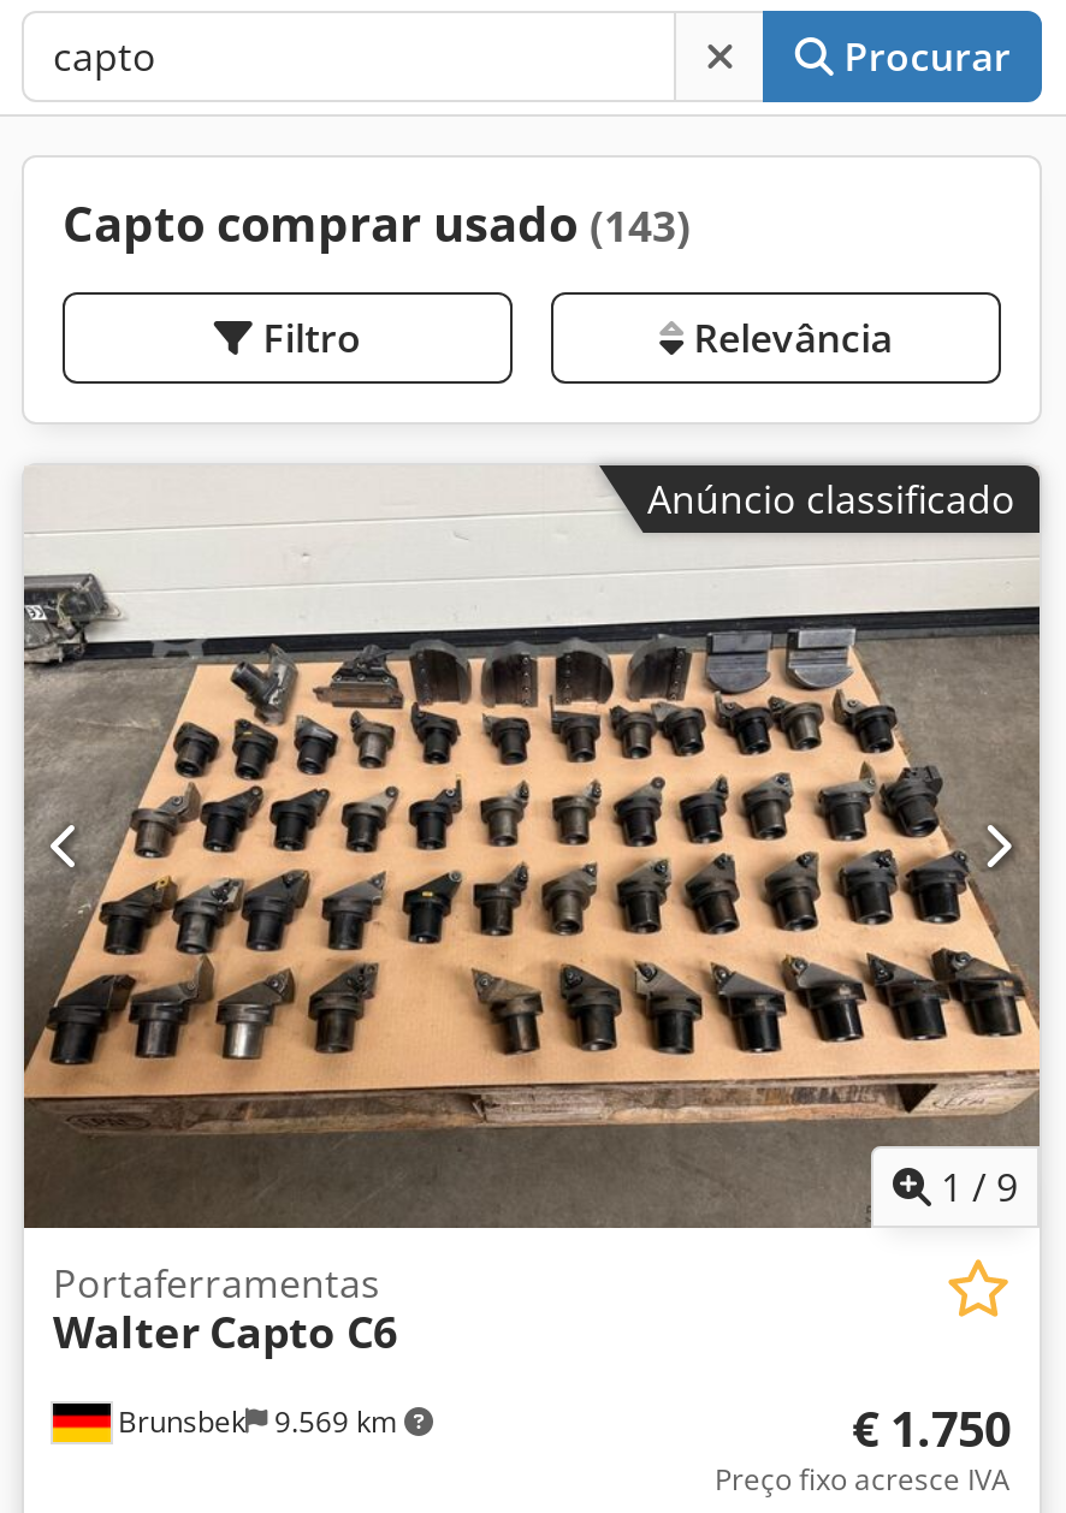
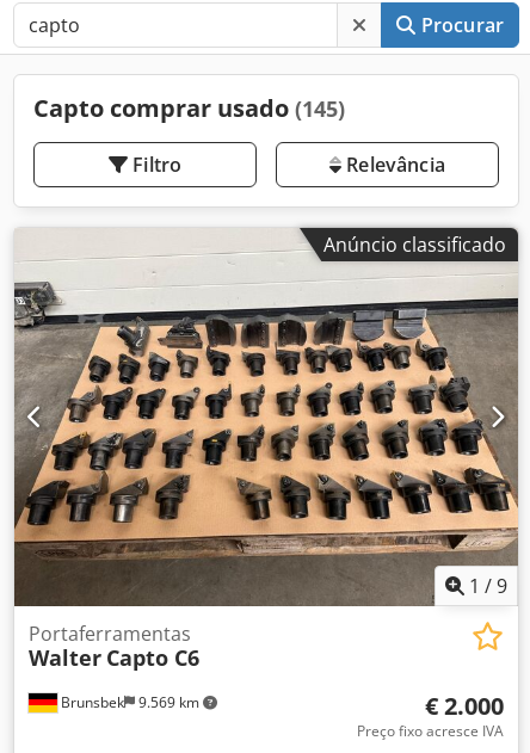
- Capto comprar usado (143)
+ Capto comprar usado (145)

- € 1.750
+ € 2.000
